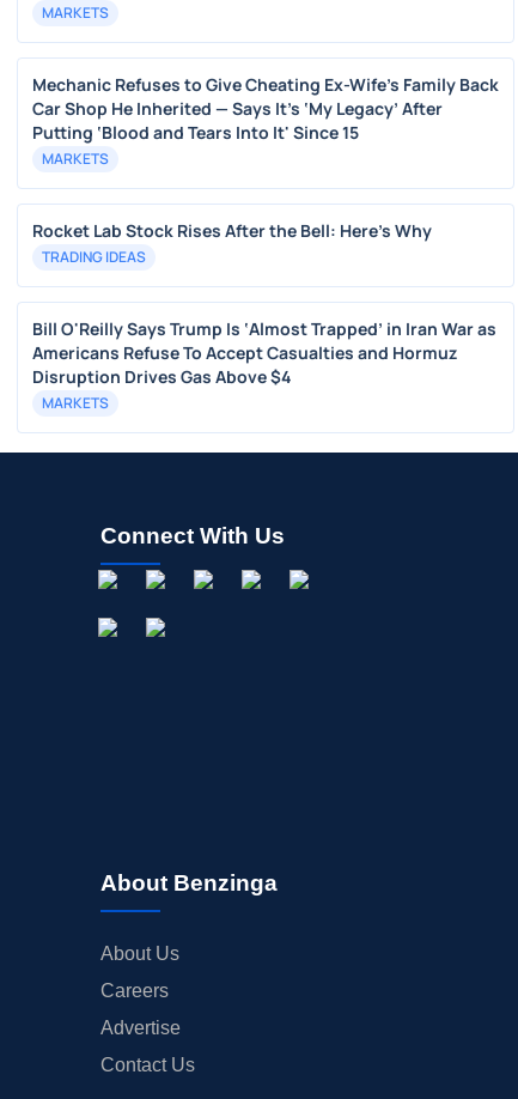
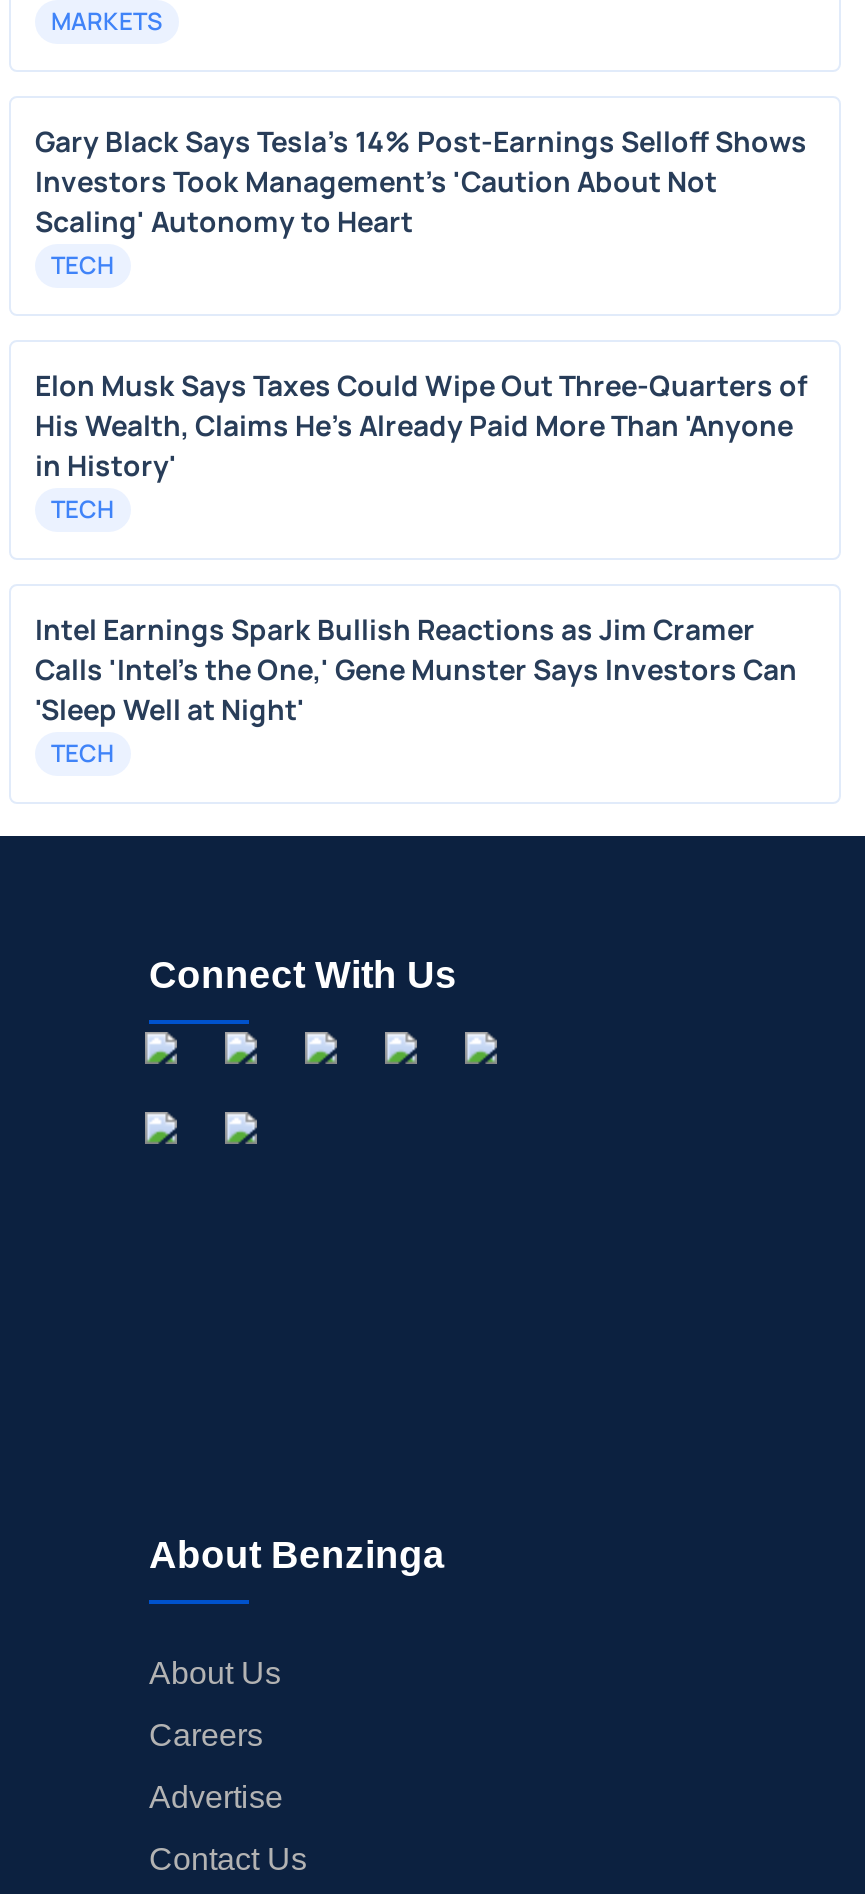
- Mechanic Refuses to Give Cheating Ex-Wife's Family Back
- Car Shop He Inherited — Says It's ‘My Legacy’ After
- Putting ‘Blood and Tears Into It' Since 15
- MARKETS
+ Gary Black Says Tesla's 14% Post-Earnings Selloff Shows
+ Investors Took Management's 'Caution About Not
+ Scaling' Autonomy to Heart
+ TECH

- Rocket Lab Stock Rises After the Bell: Here's Why
- TRADING IDEAS
+ Elon Musk Says Taxes Could Wipe Out Three-Quarters of
+ His Wealth, Claims He's Already Paid More Than 'Anyone
+ in History'
+ TECH

- Bill O'Reilly Says Trump Is ‘Almost Trapped’ in Iran War as
- Americans Refuse To Accept Casualties and Hormuz
- Disruption Drives Gas Above $4
- MARKETS
+ Intel Earnings Spark Bullish Reactions as Jim Cramer
+ Calls 'Intel's the One,' Gene Munster Says Investors Can
+ 'Sleep Well at Night'
+ TECH
